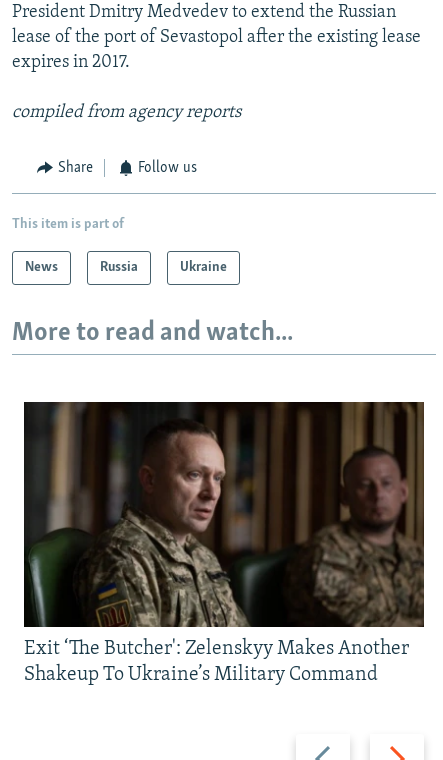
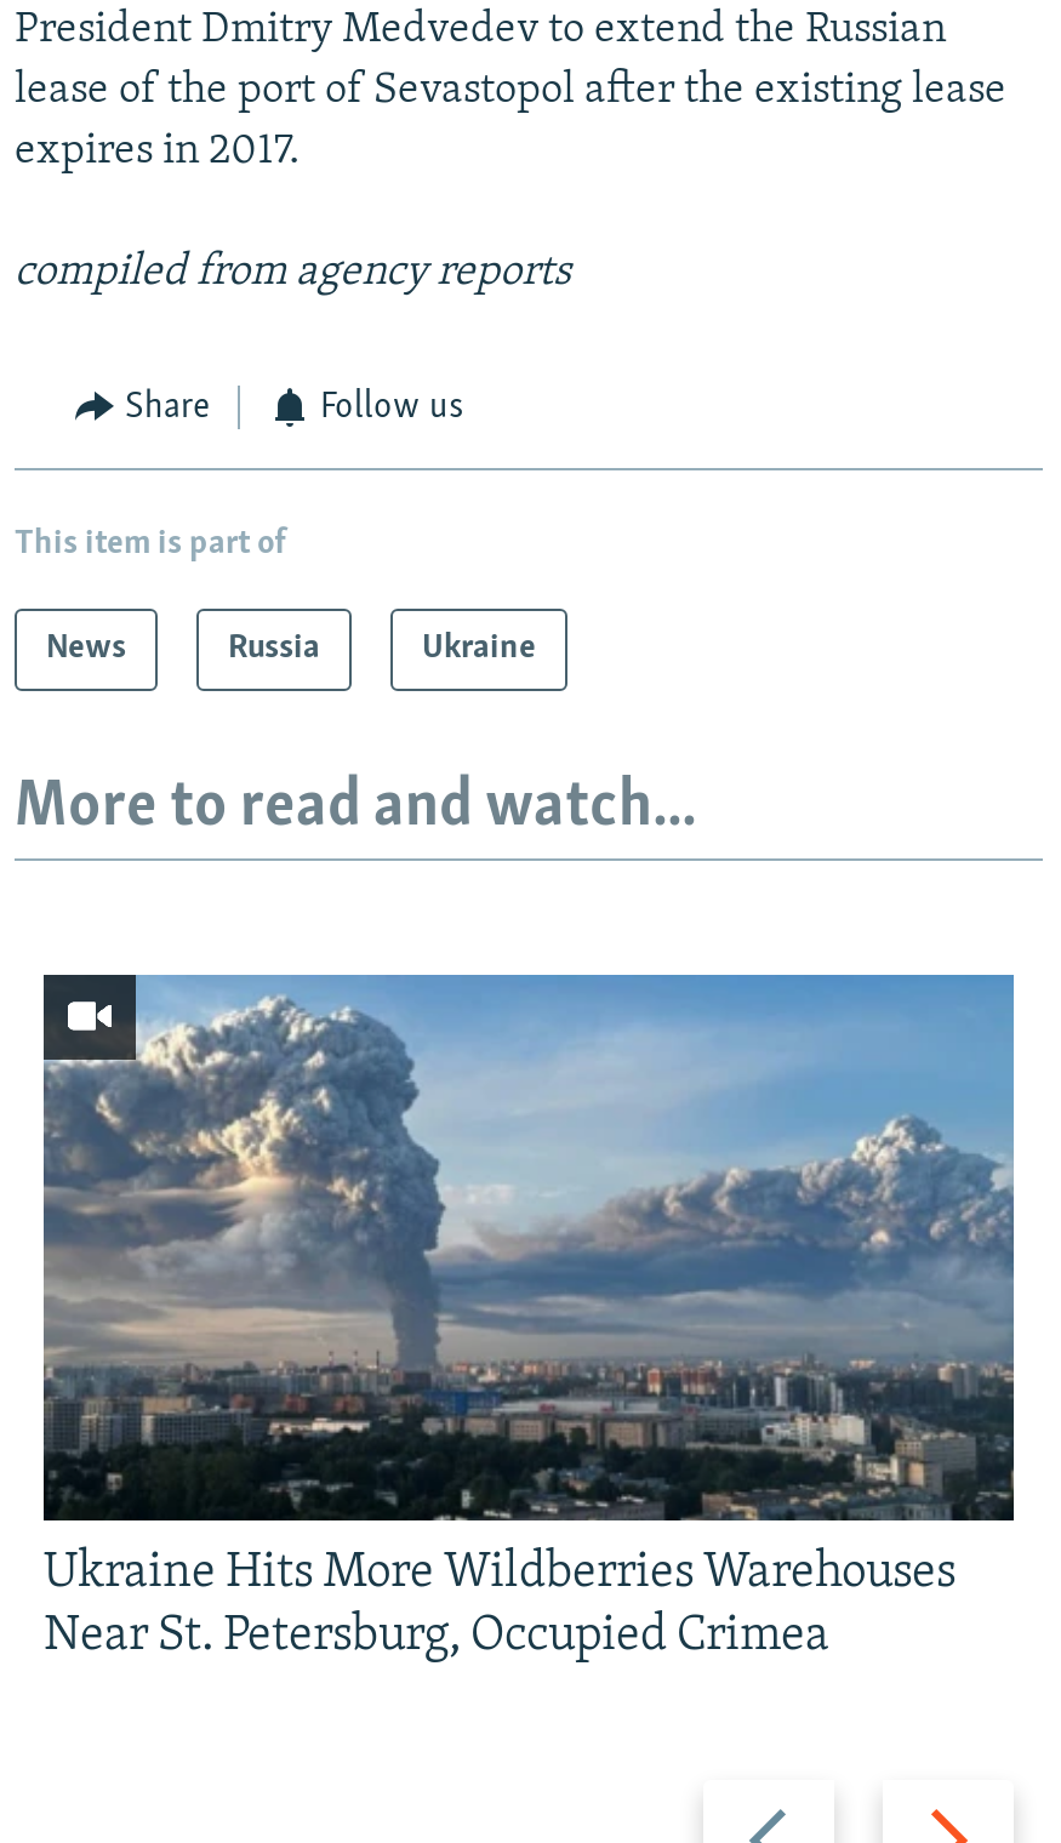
- [image]
- Exit ‘The Butcher': Zelenskyy Makes Another
- Shakeup To Ukraine’s Military Command
+ [image]
+ Ukraine Hits More Wildberries Warehouses
+ Near St. Petersburg, Occupied Crimea
